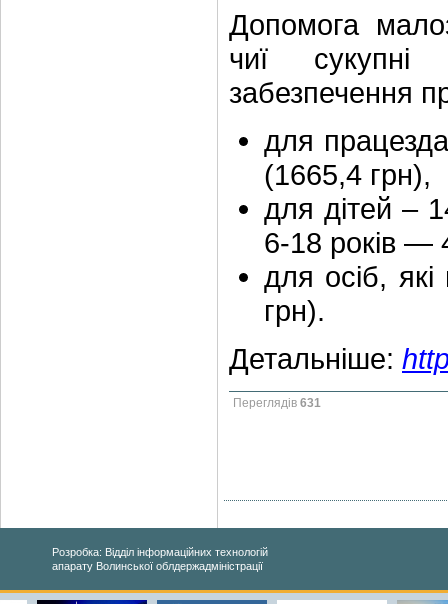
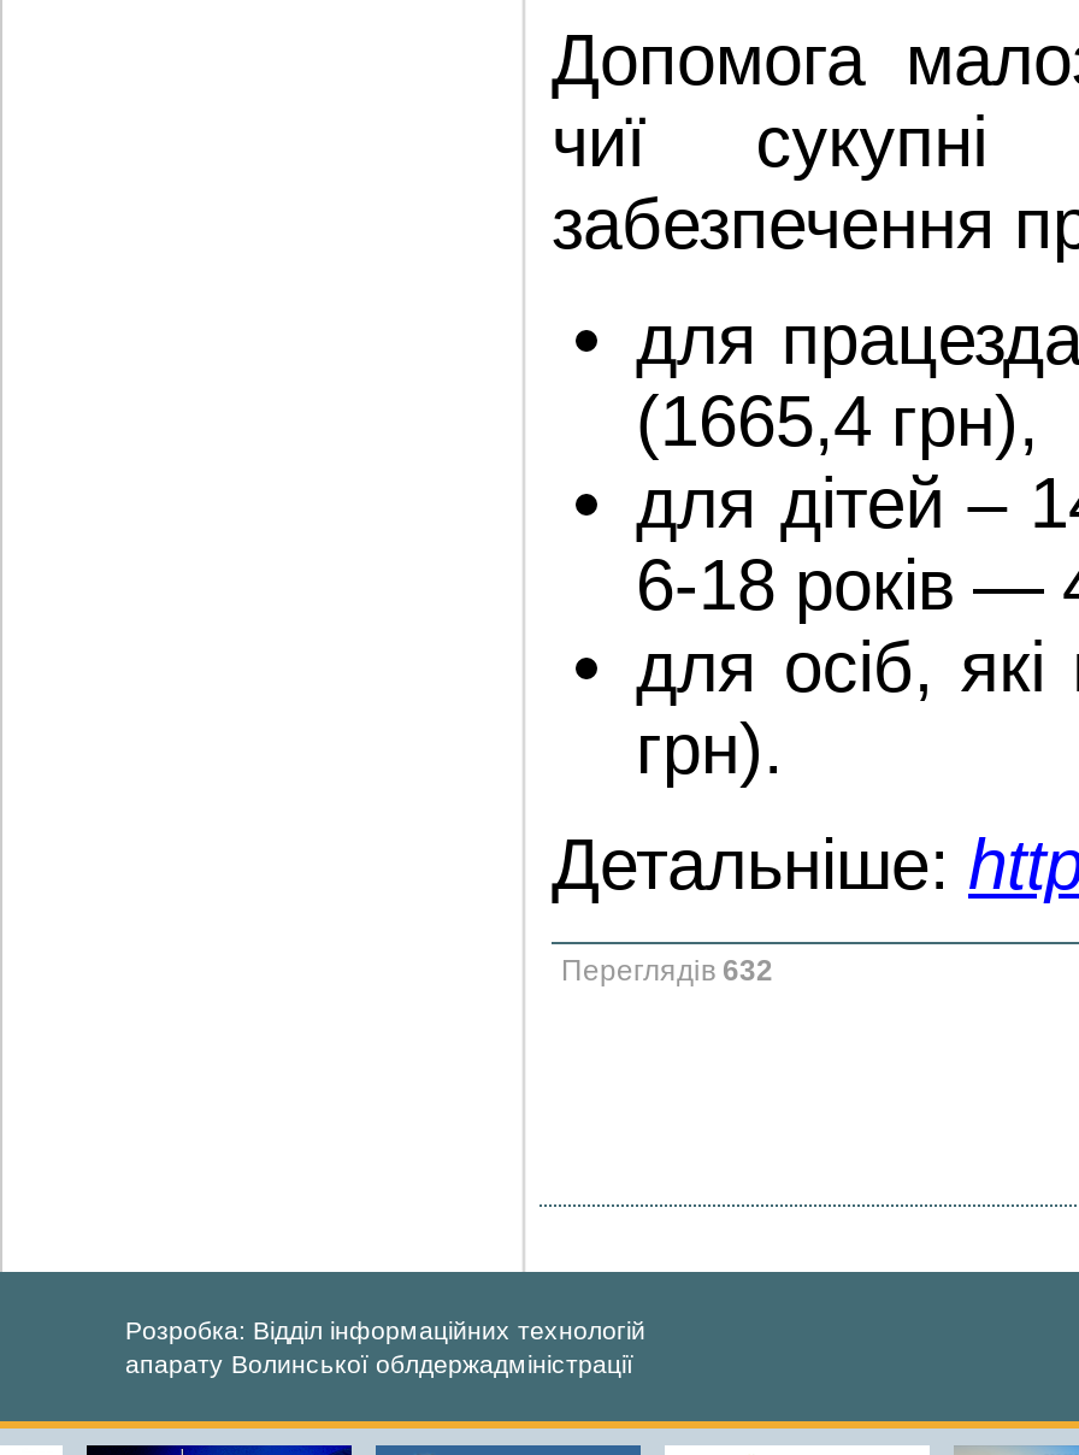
- Переглядів 631
+ Переглядів 632
